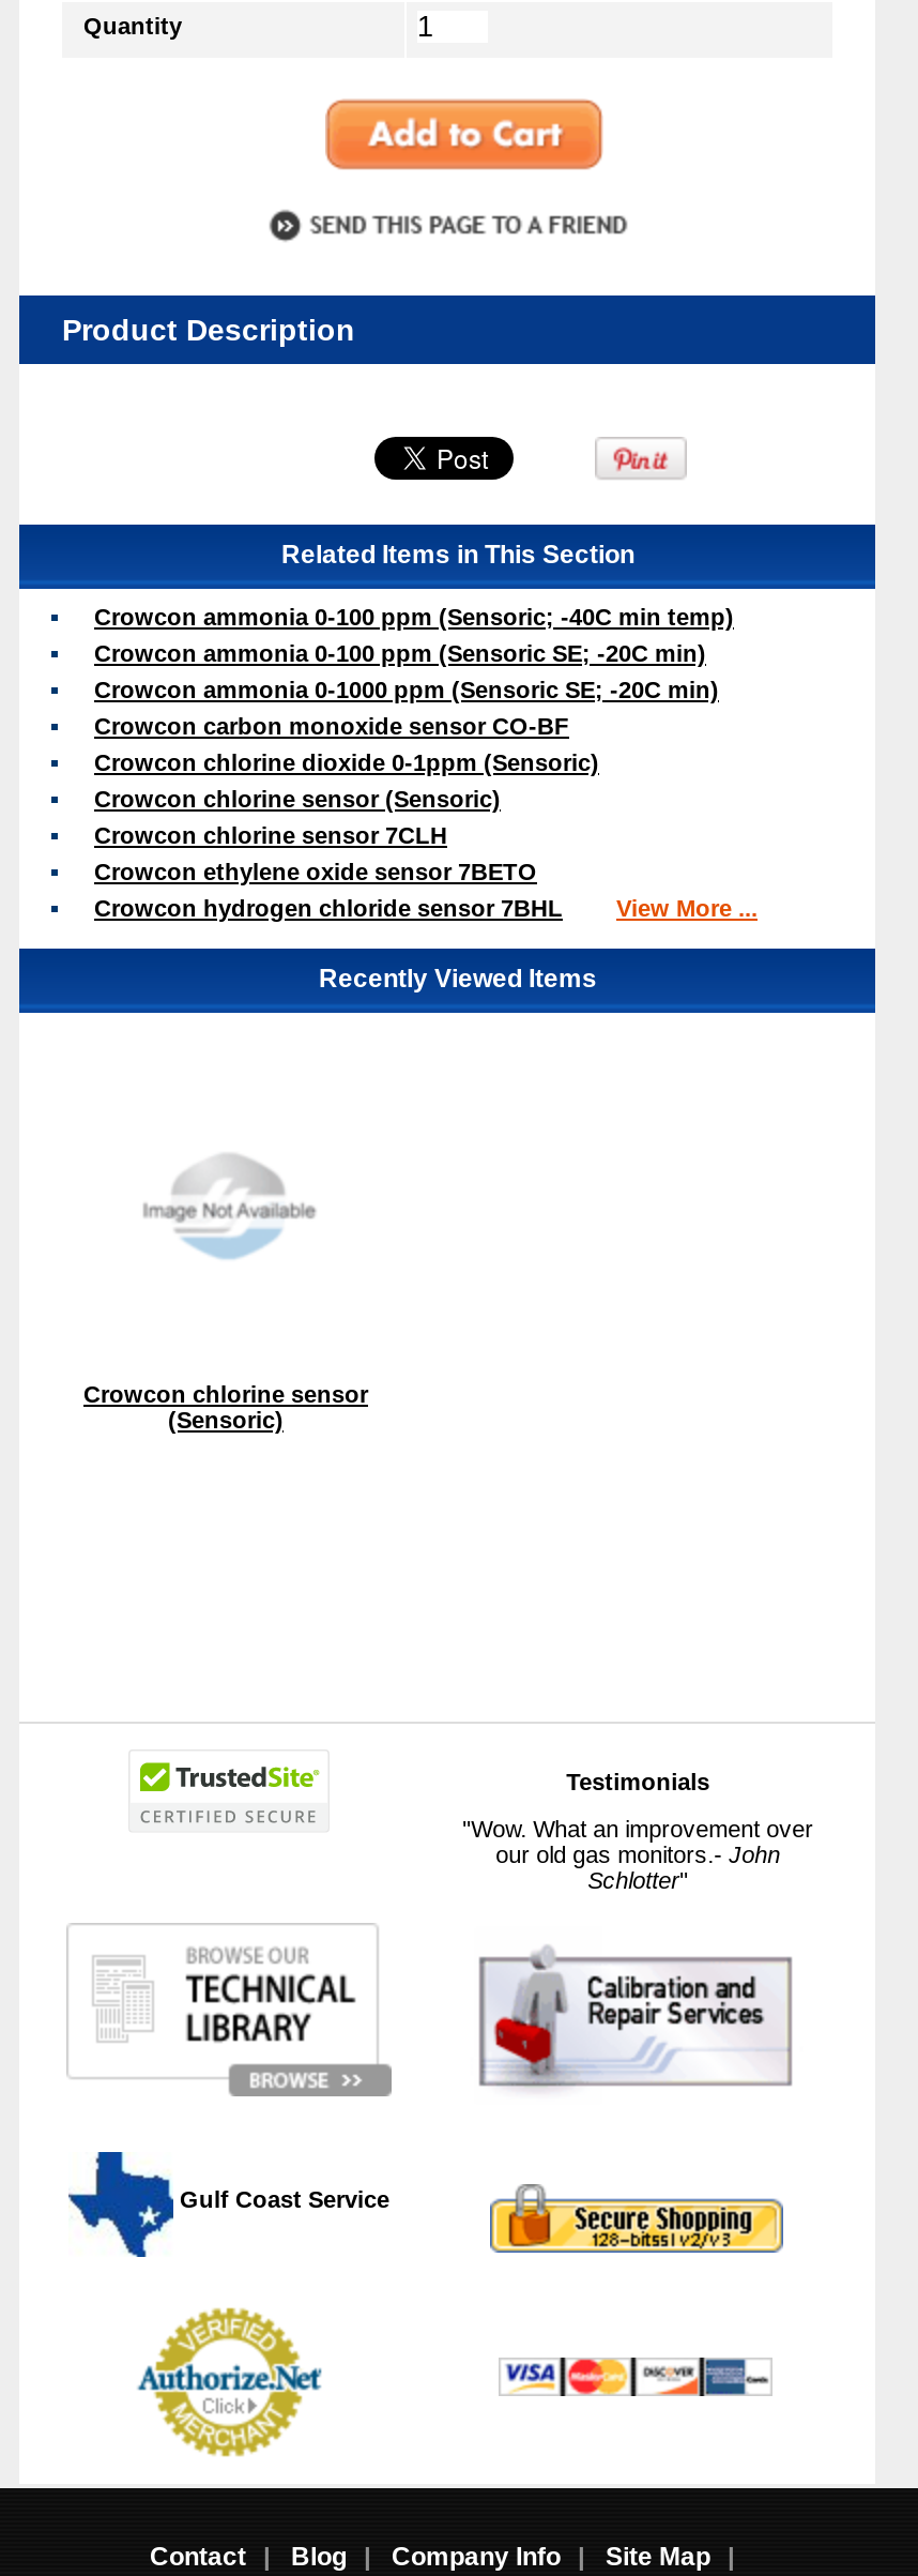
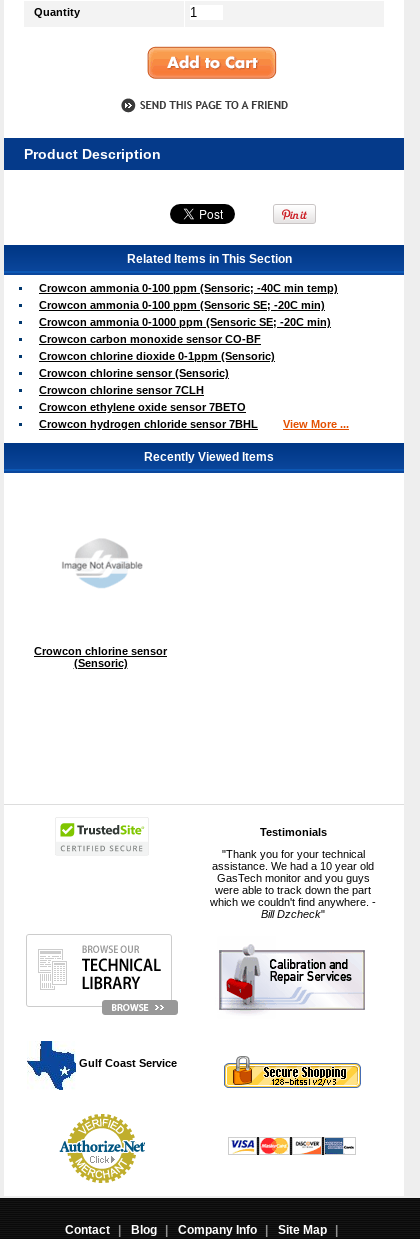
- "Wow. What an improvement over
- our old gas monitors.- John
- Schlotter"
+ "Thank you for your technical
+ assistance. We had a 10 year old
+ GasTech monitor and you guys
+ were able to track down the part
+ which we couldn't find anywhere. -
+ Bill Dzcheck"
